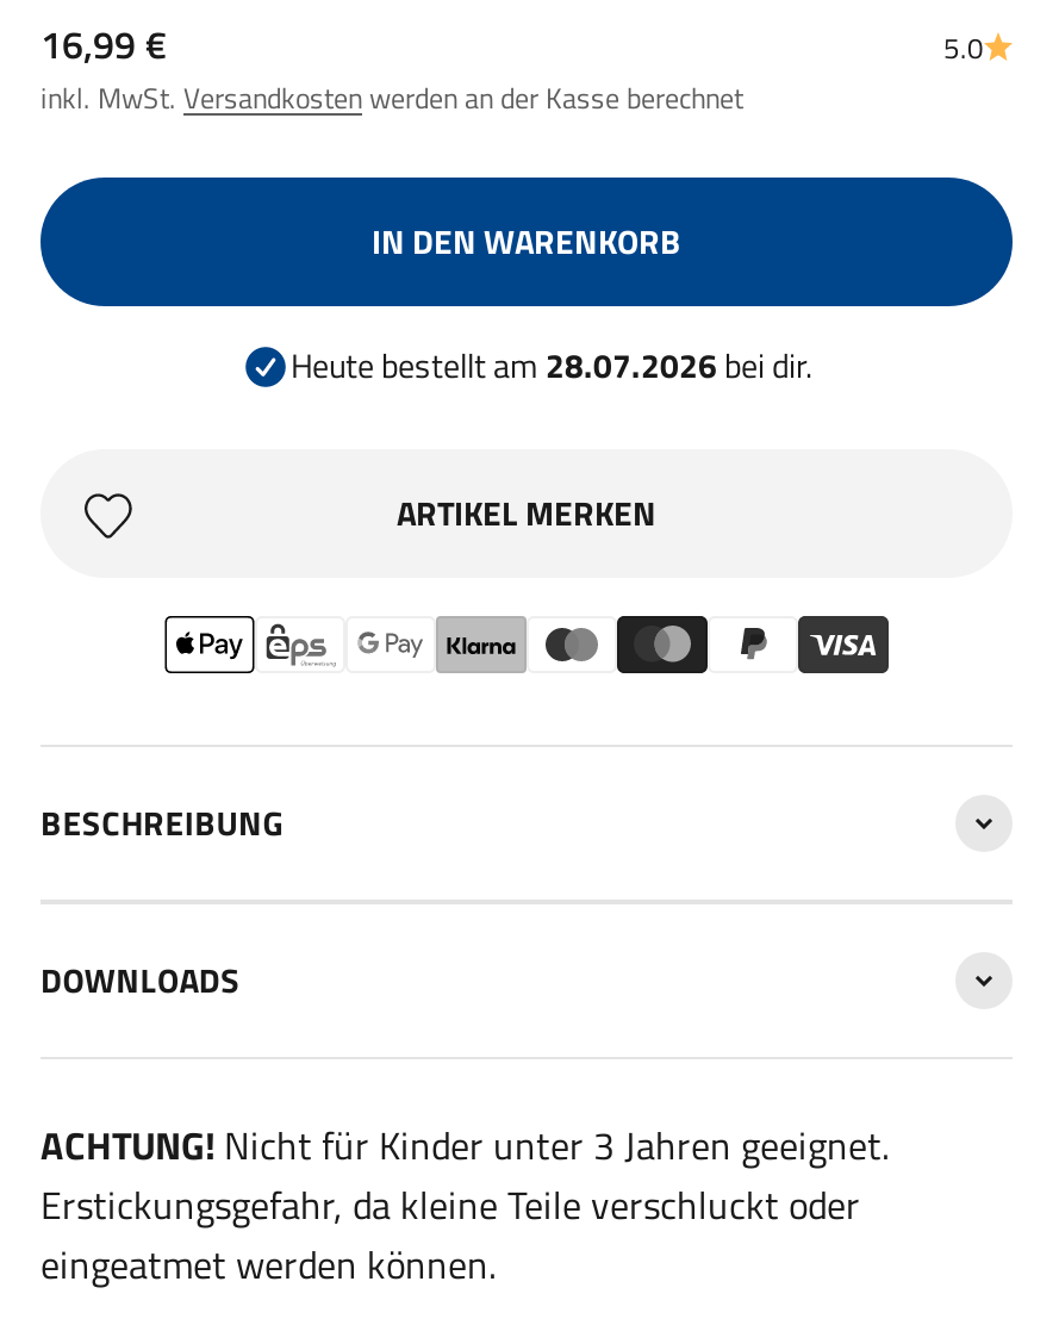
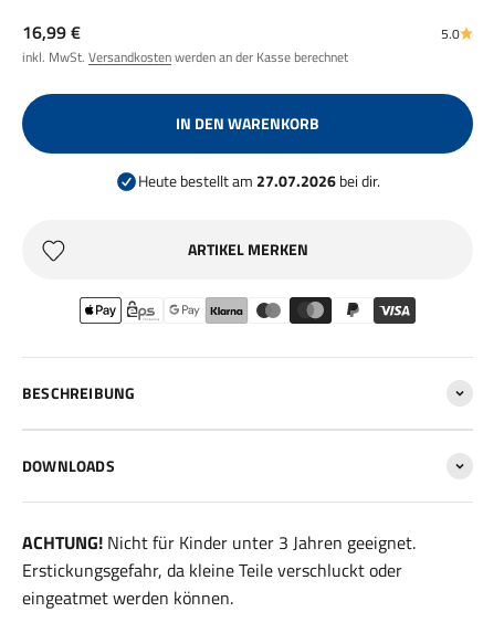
- Heute bestellt am 28.07.2026 bei dir.
+ Heute bestellt am 27.07.2026 bei dir.
